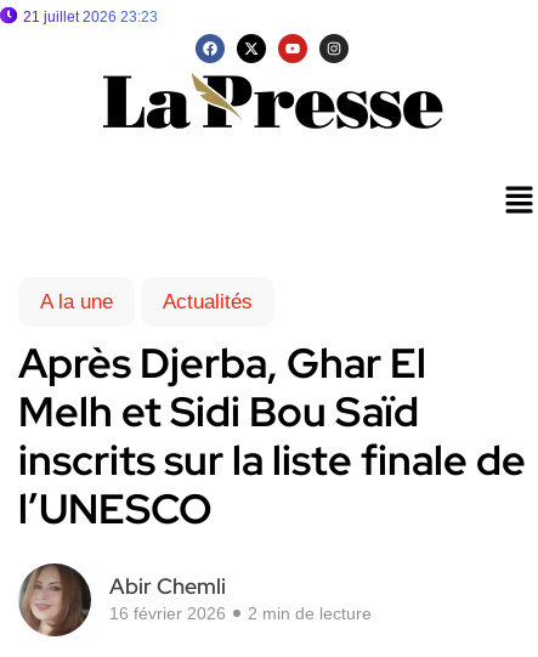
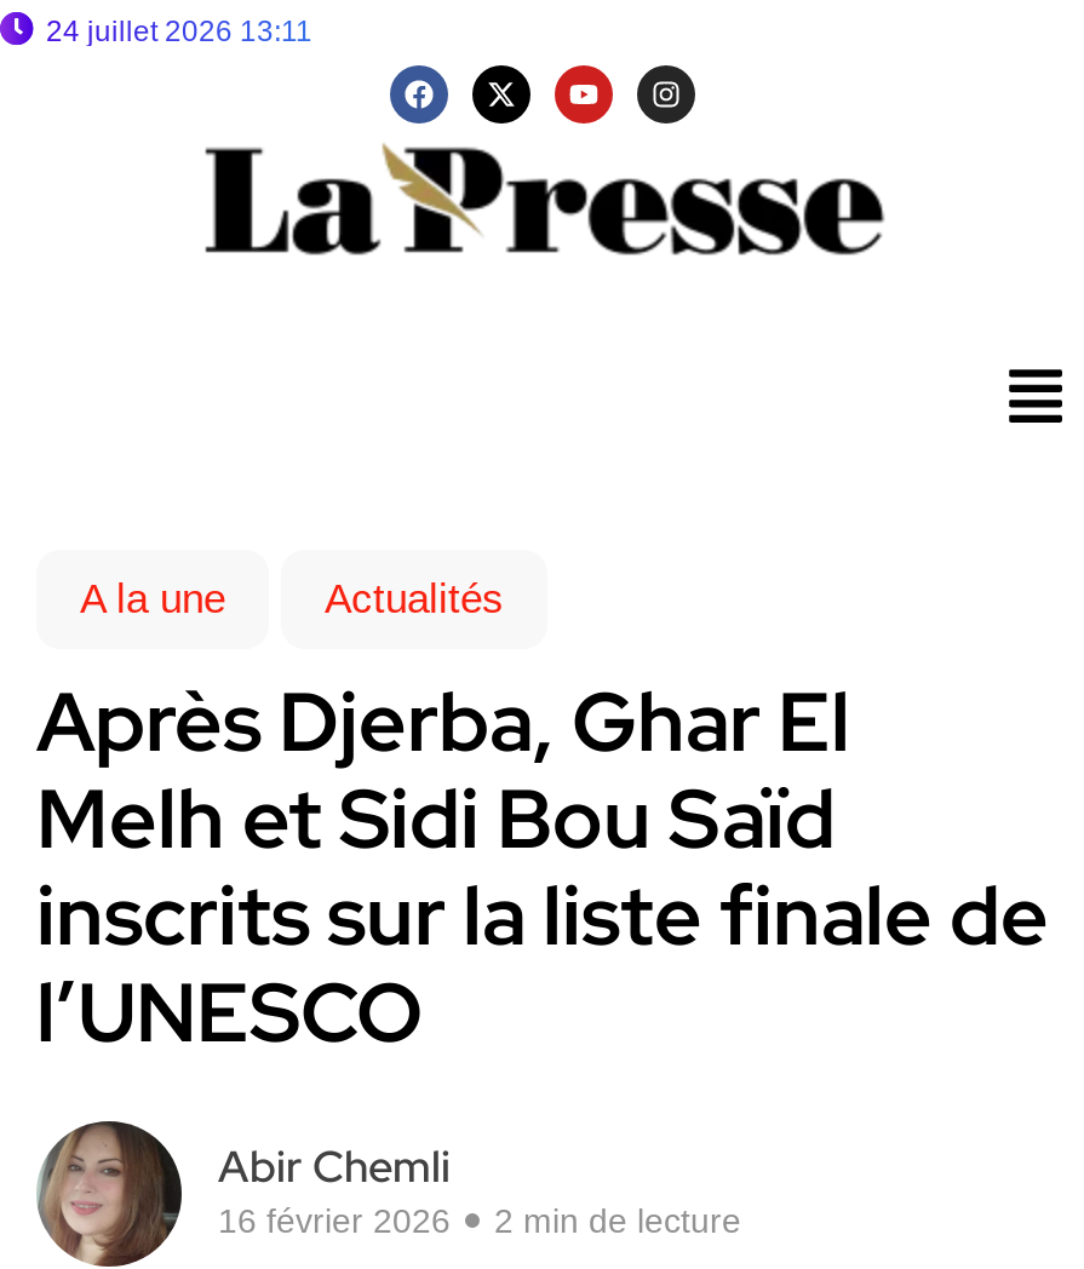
- 21 juillet 2026 23:23
+ 24 juillet 2026 13:11
